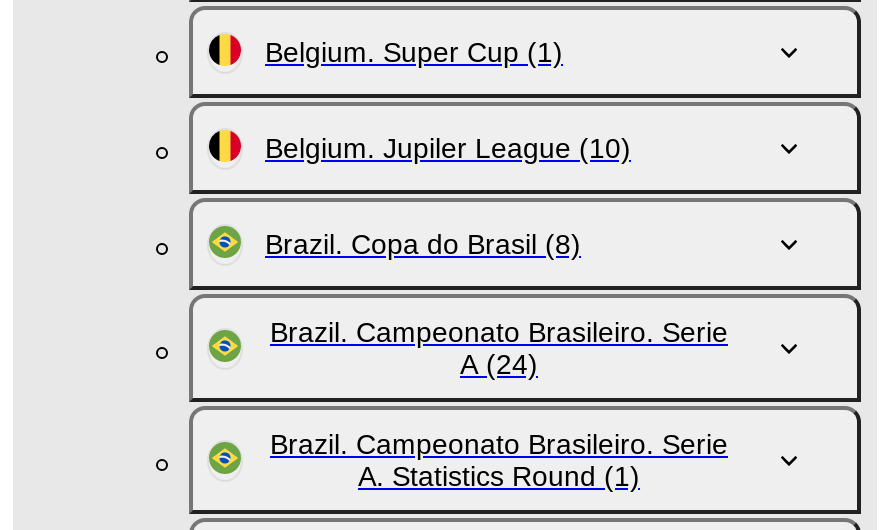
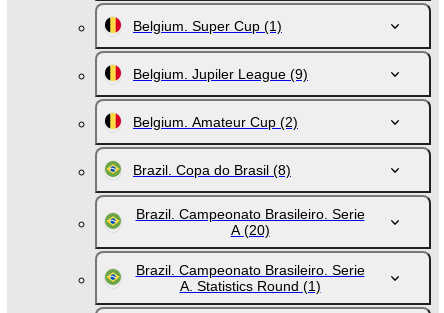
- Belgium. Jupiler League (10)
+ Belgium. Jupiler League (9)
+ Belgium. Amateur Cup (2)

- A (24)
+ A (20)
